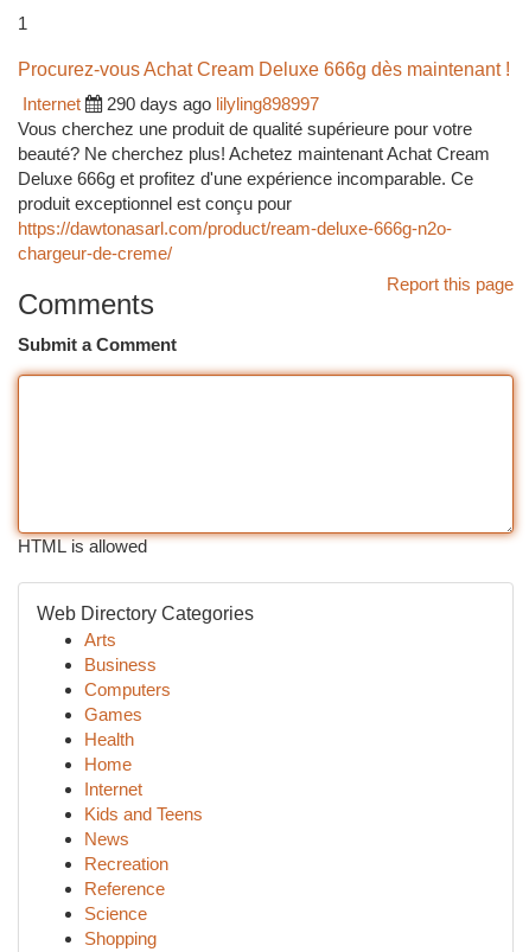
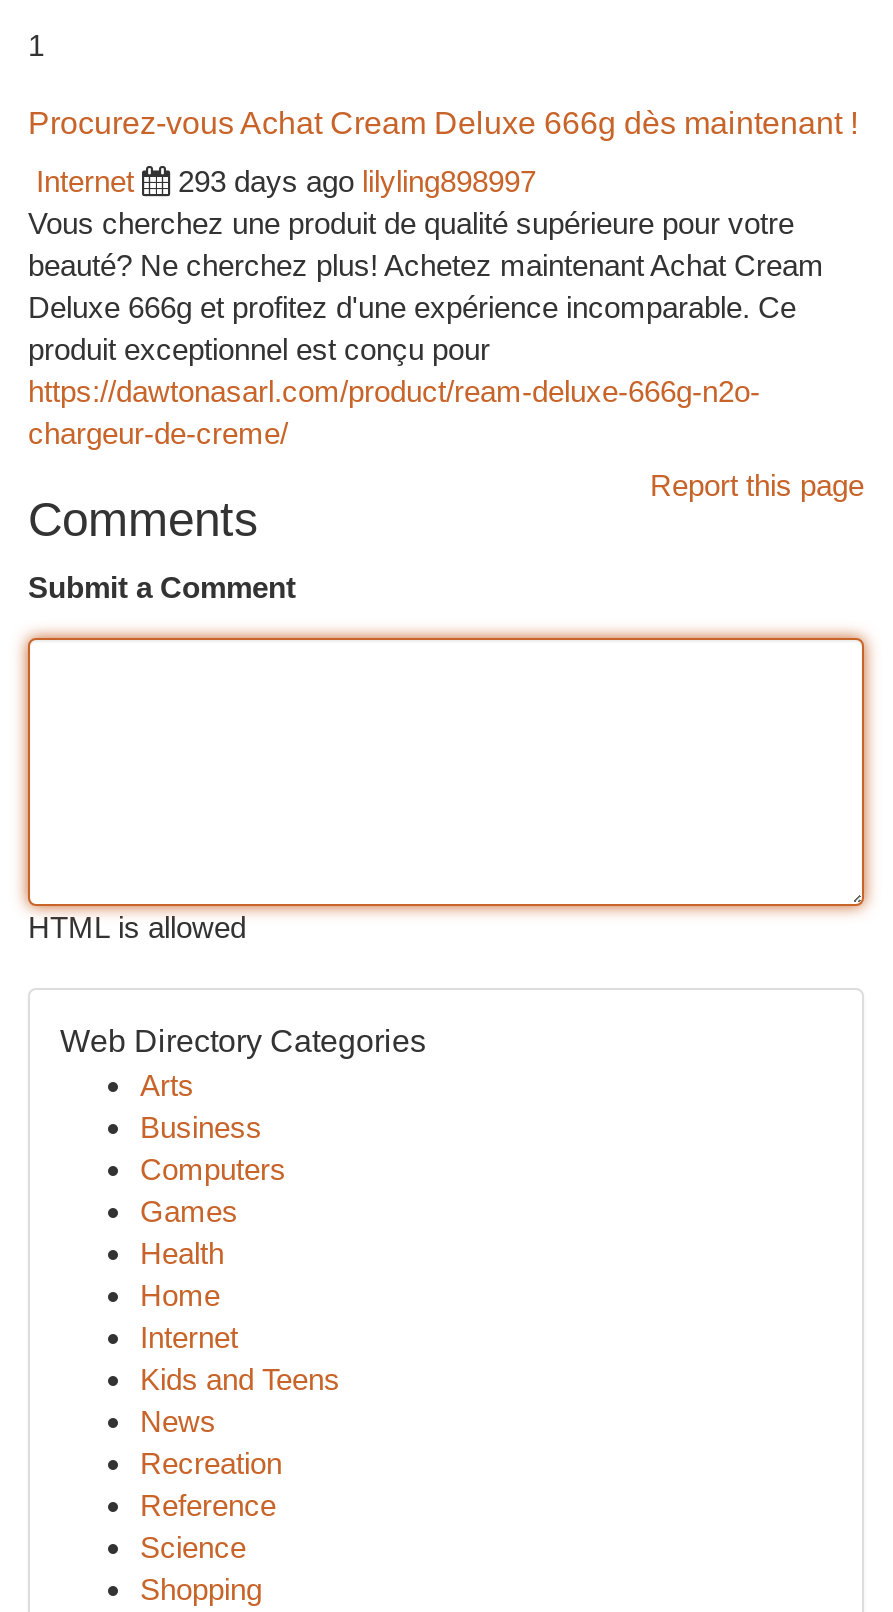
- 290 days ago lilyling898997
+ 293 days ago lilyling898997
